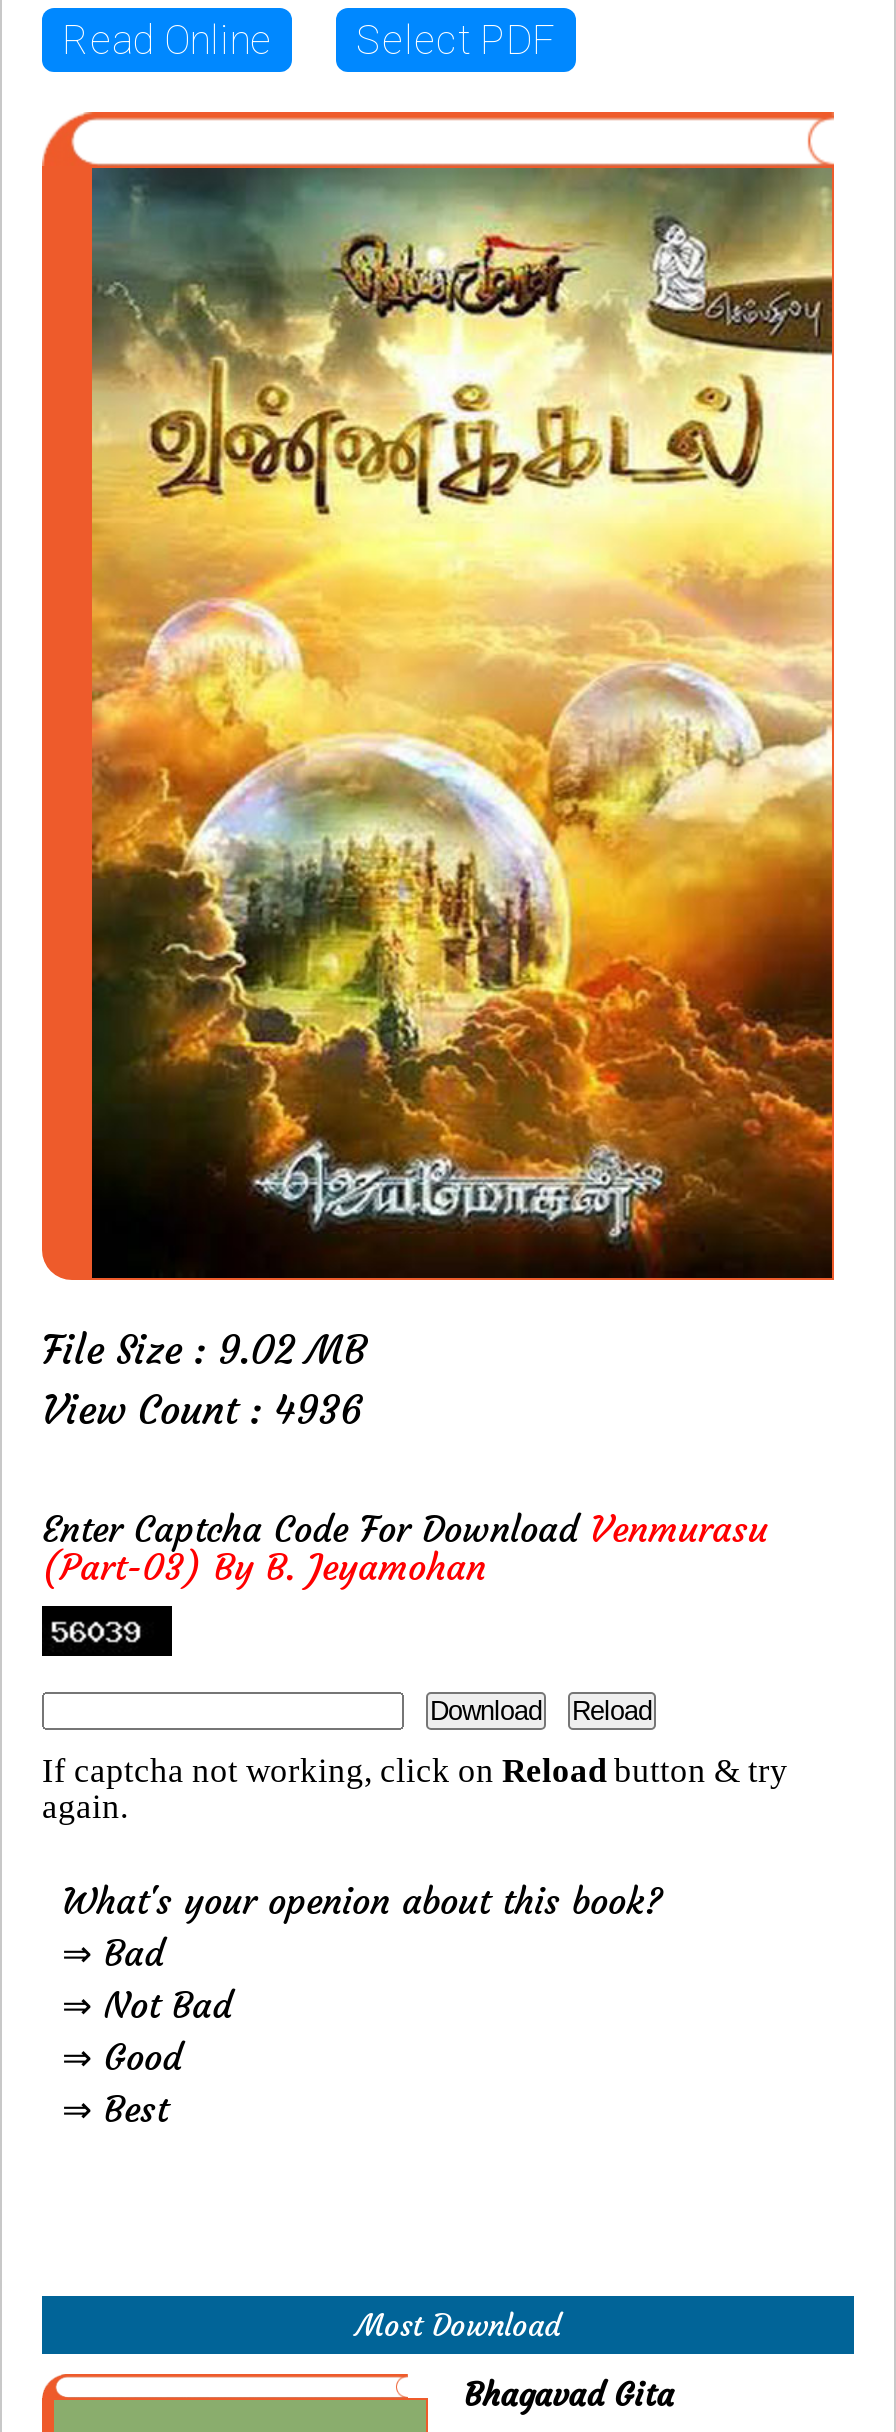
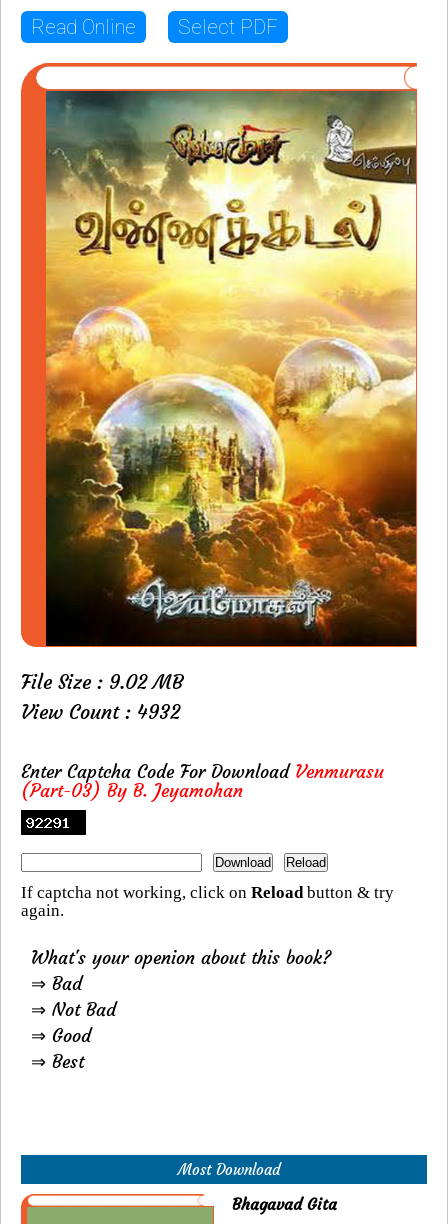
- View Count : 4936
+ View Count : 4932
